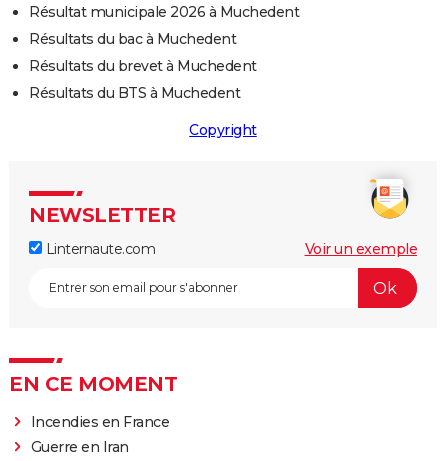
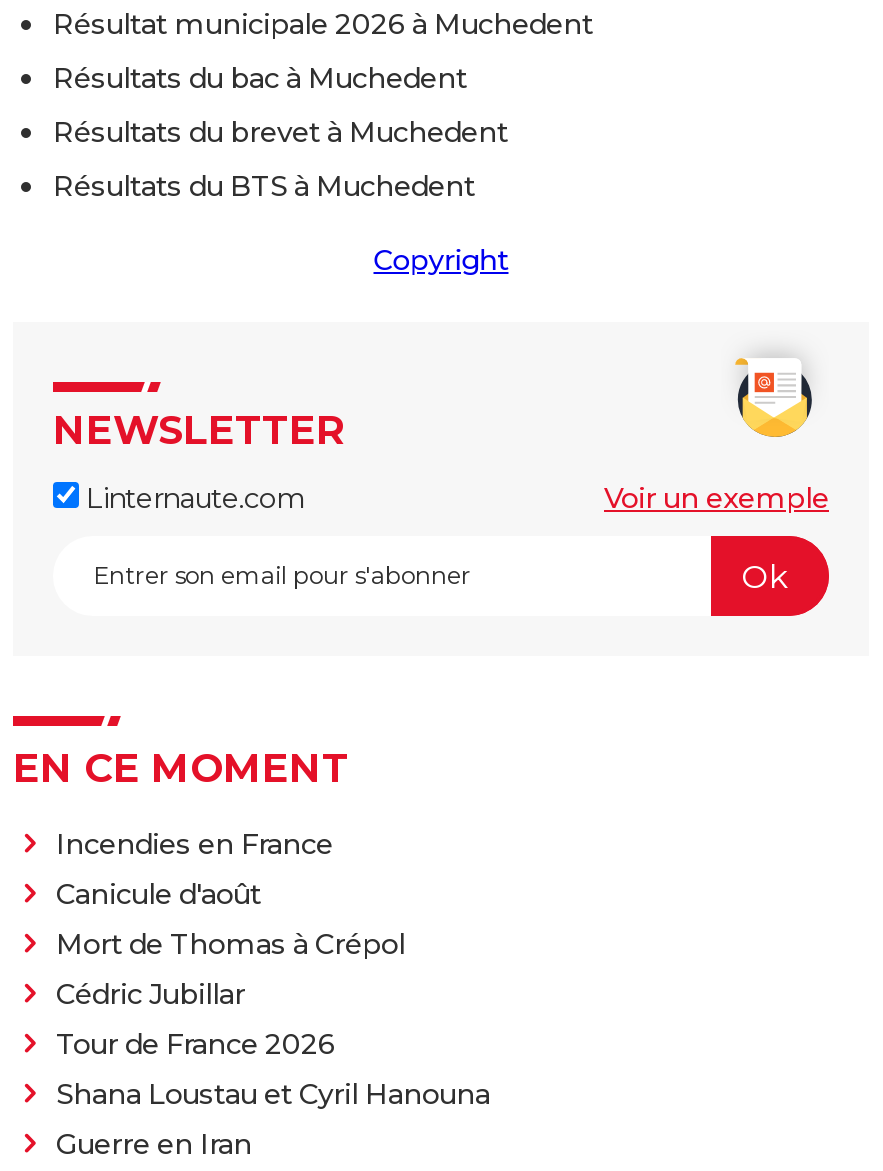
+ Canicule d'août
+ Mort de Thomas à Crépol
+ Cédric Jubillar
+ Tour de France 2026
+ Shana Loustau et Cyril Hanouna
